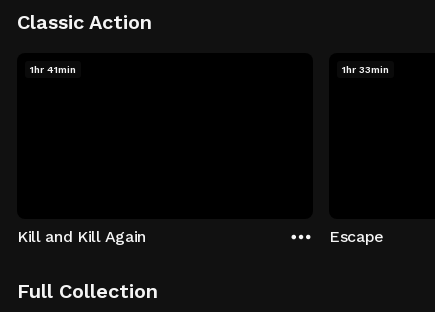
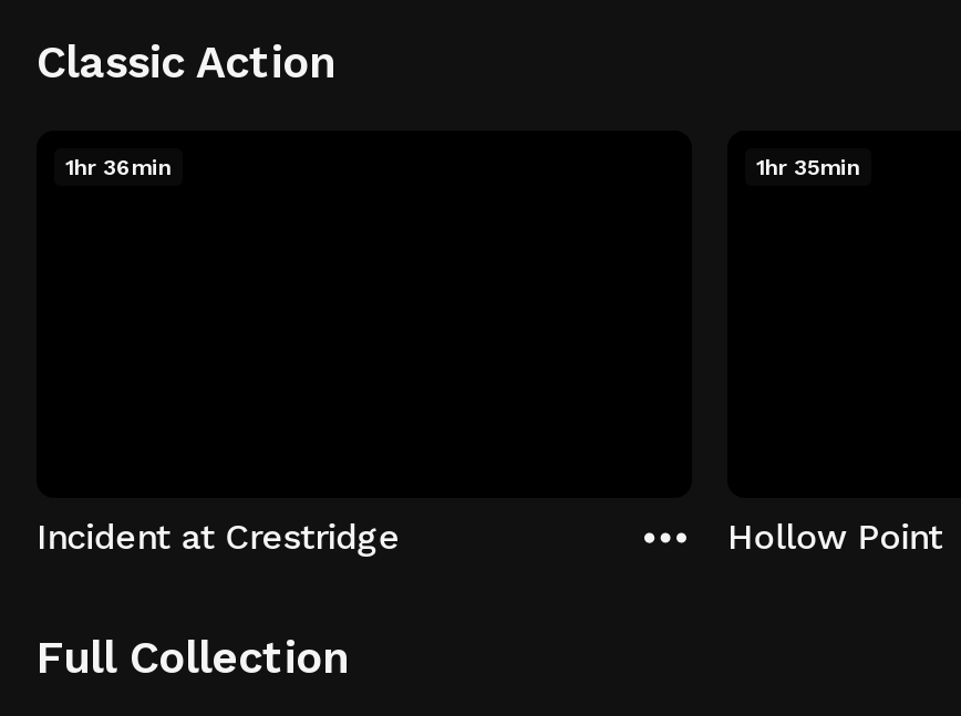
- 1hr 41min
+ 1hr 36min

- 1hr 33min
+ 1hr 35min

- Kill and Kill Again
+ Incident at Crestridge

- Escape
+ Hollow Point
